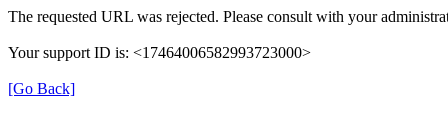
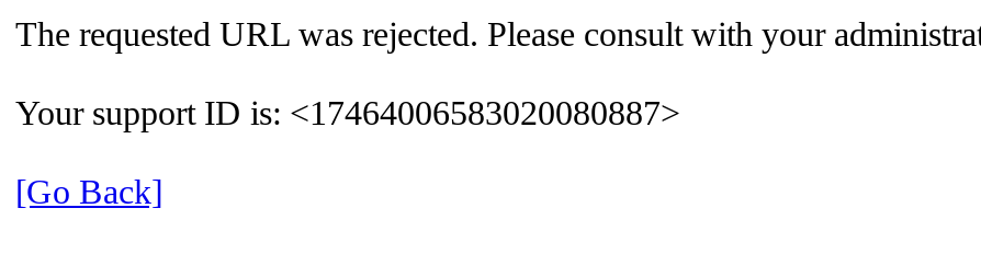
- Your support ID is: <17464006582993723000>
+ Your support ID is: <17464006583020080887>
